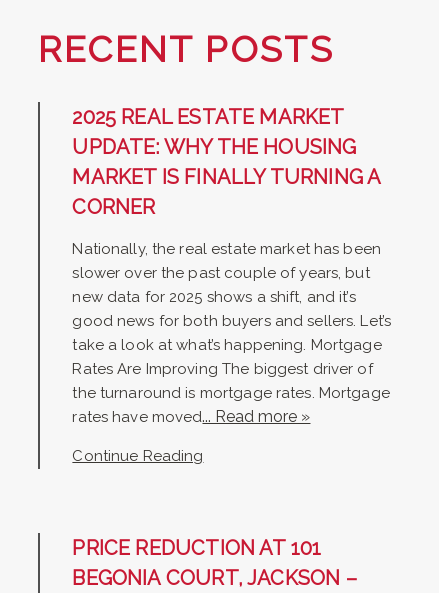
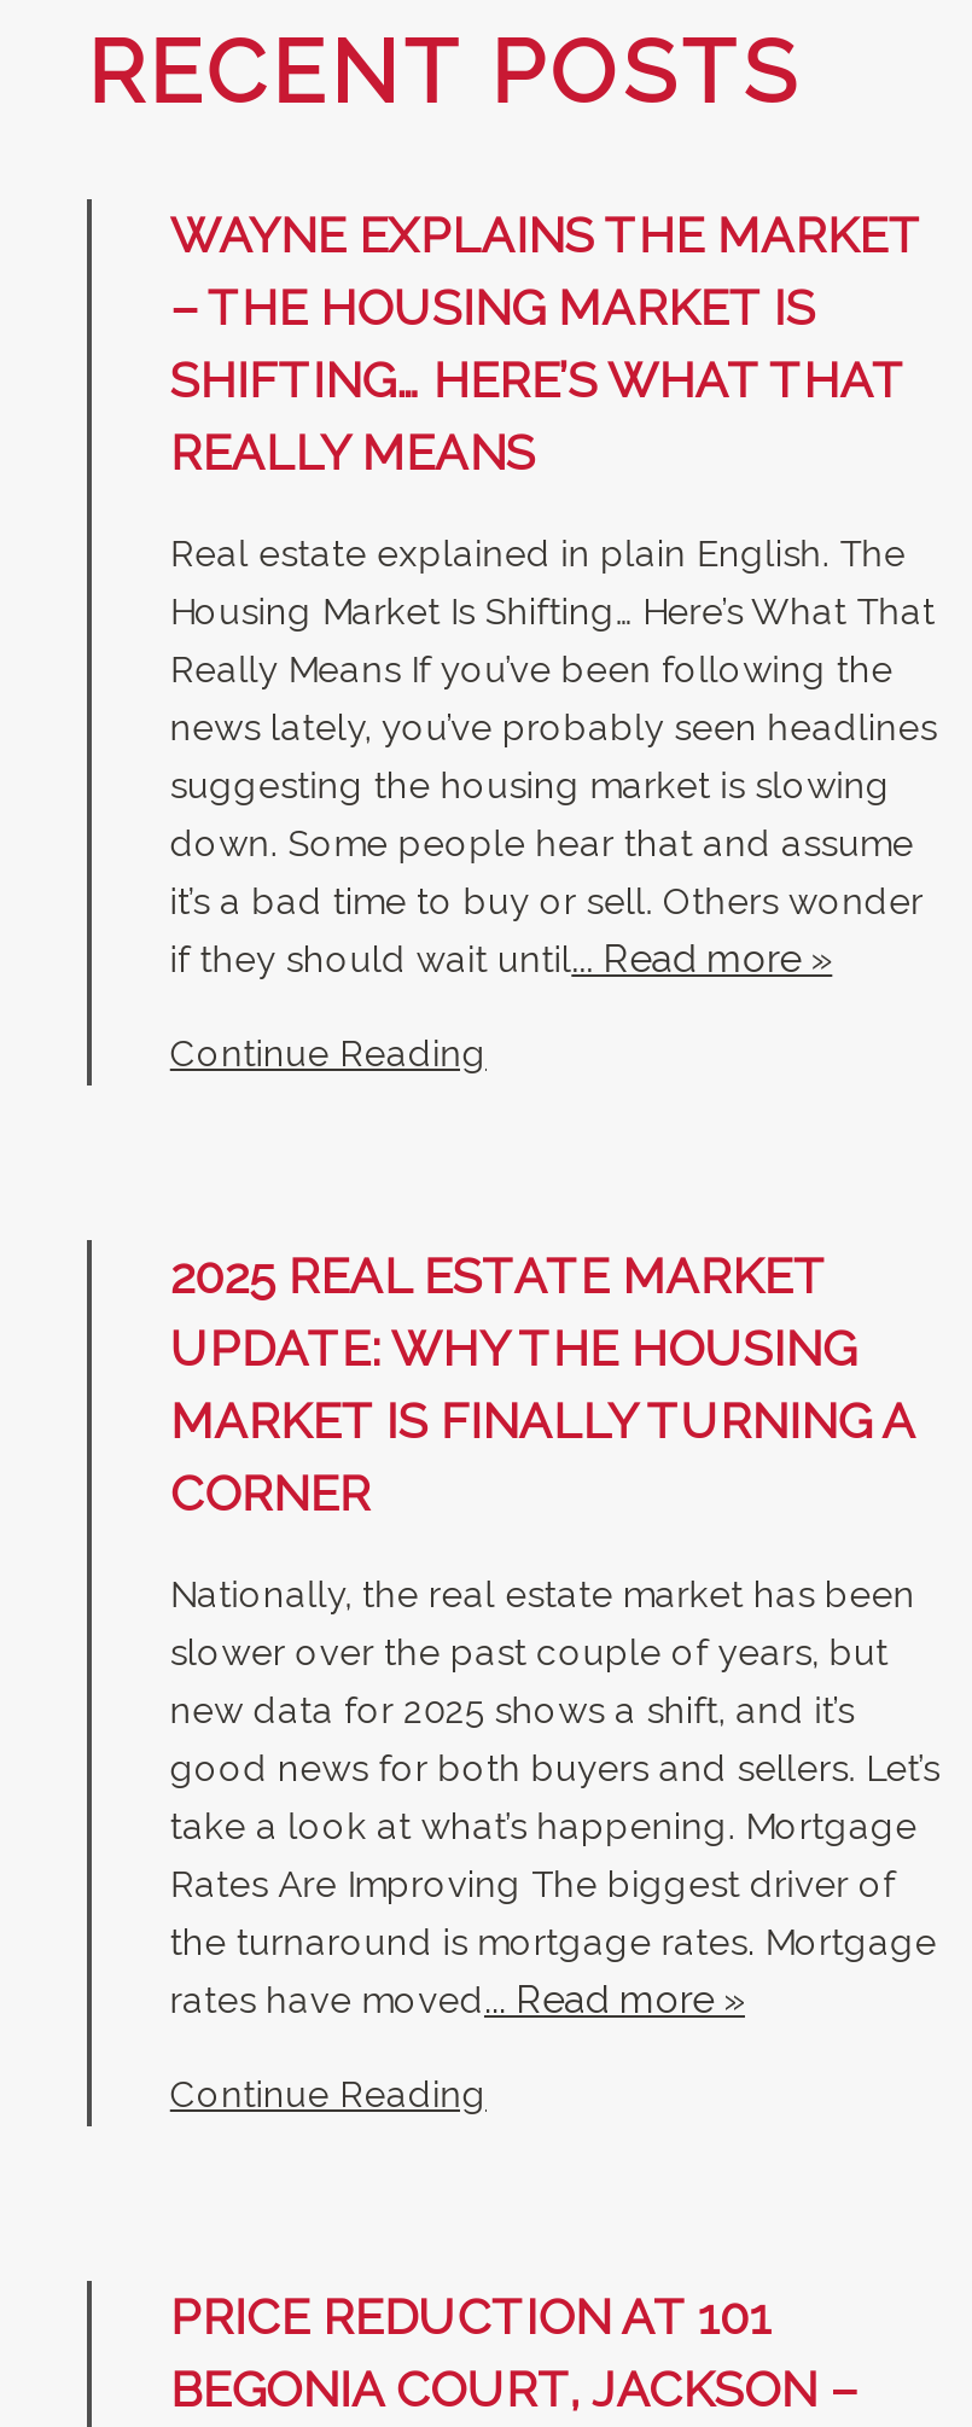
+ WAYNE EXPLAINS THE MARKET
+ – THE HOUSING MARKET IS
+ SHIFTING… HERE’S WHAT THAT
+ REALLY MEANS
+ Real estate explained in plain English. The
+ Housing Market Is Shifting… Here’s What That
+ Really Means If you’ve been following the
+ news lately, you’ve probably seen headlines
+ suggesting the housing market is slowing
+ down. Some people hear that and assume
+ it’s a bad time to buy or sell. Others wonder
+ if they should wait until... Read more »
+ Continue Reading
